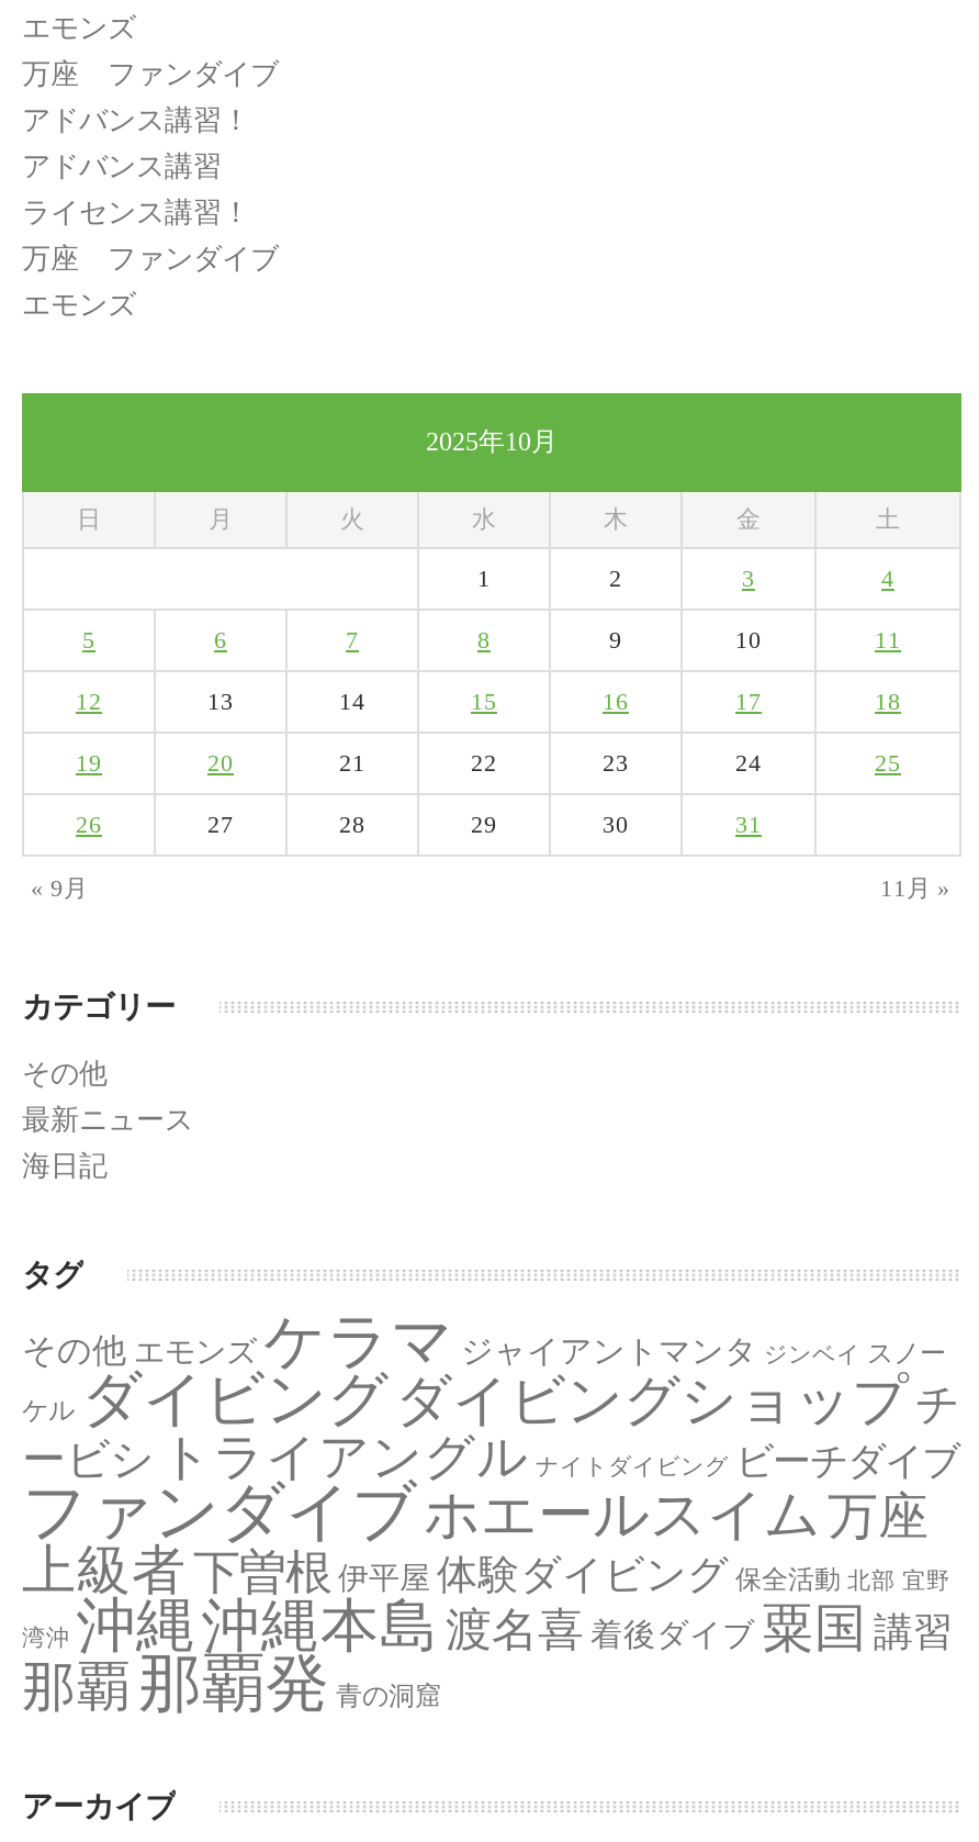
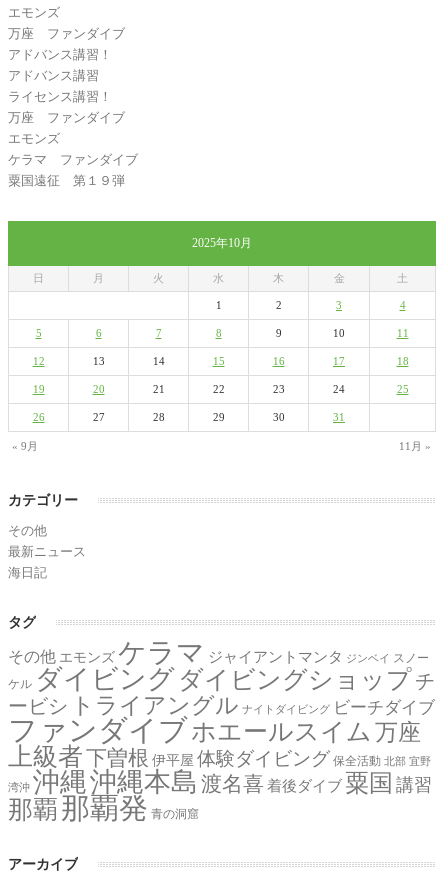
+ ケラマ ファンダイブ
+ 粟国遠征 第１９弾
